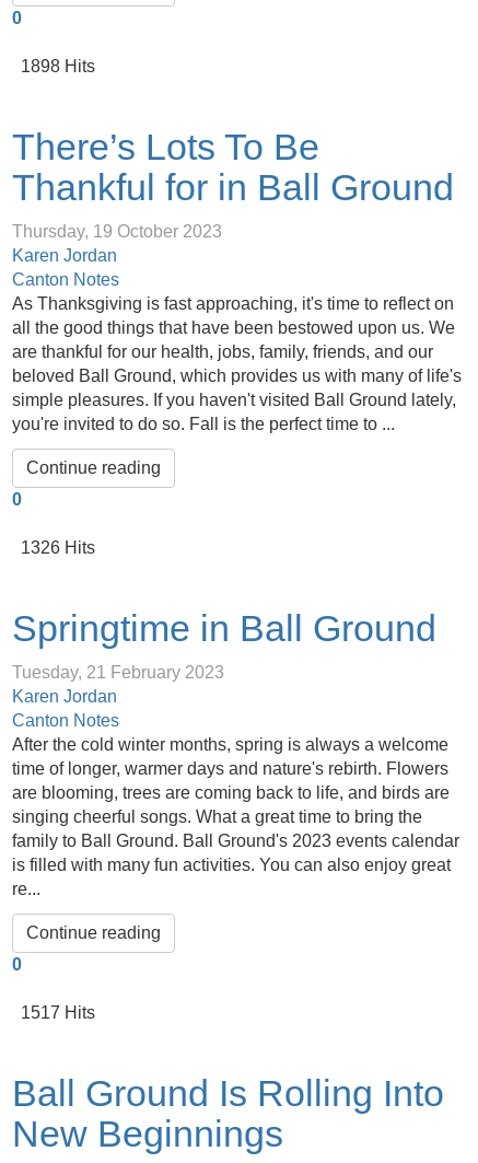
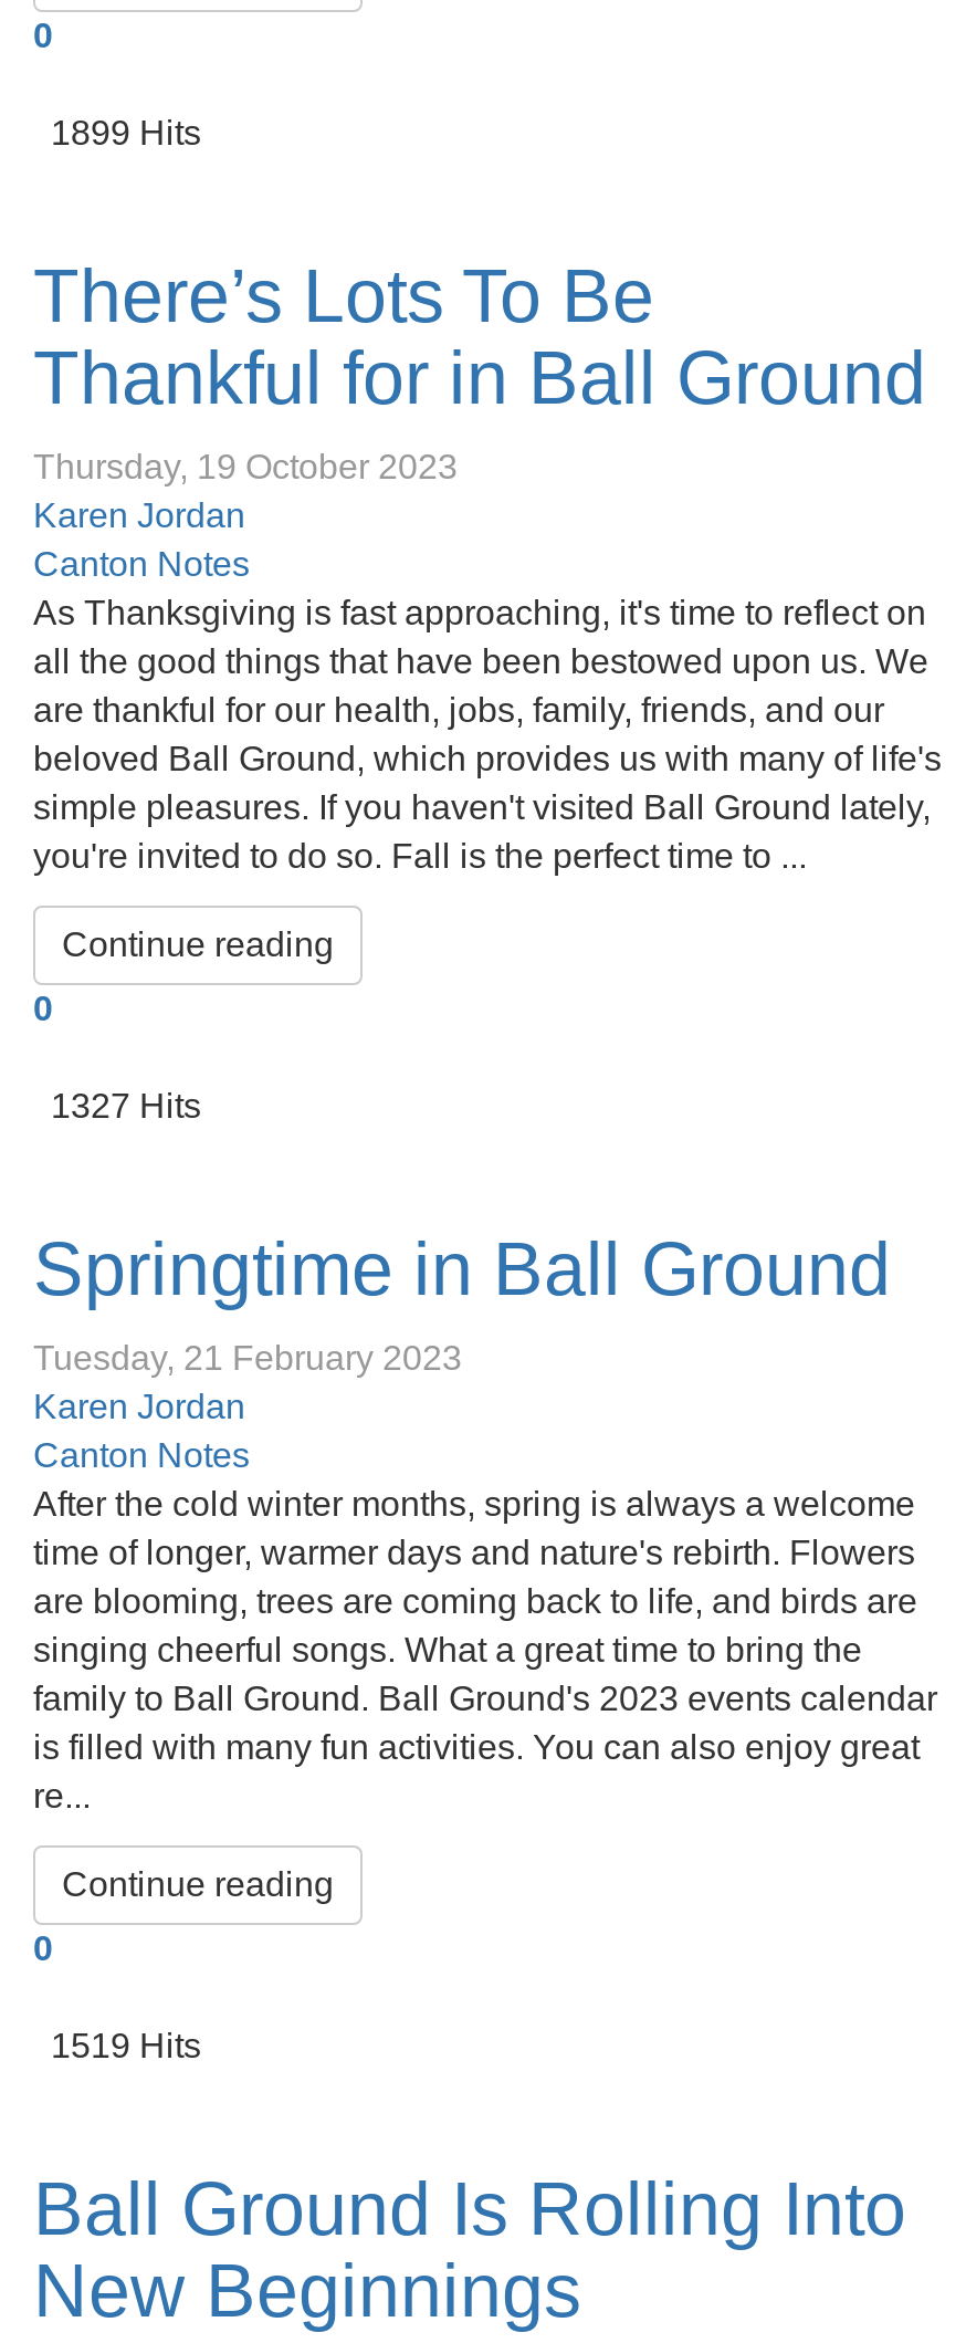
- 1898 Hits
+ 1899 Hits

- 1326 Hits
+ 1327 Hits

- 1517 Hits
+ 1519 Hits
